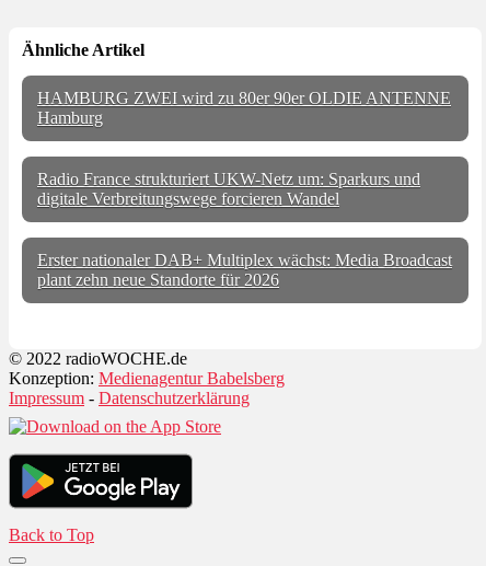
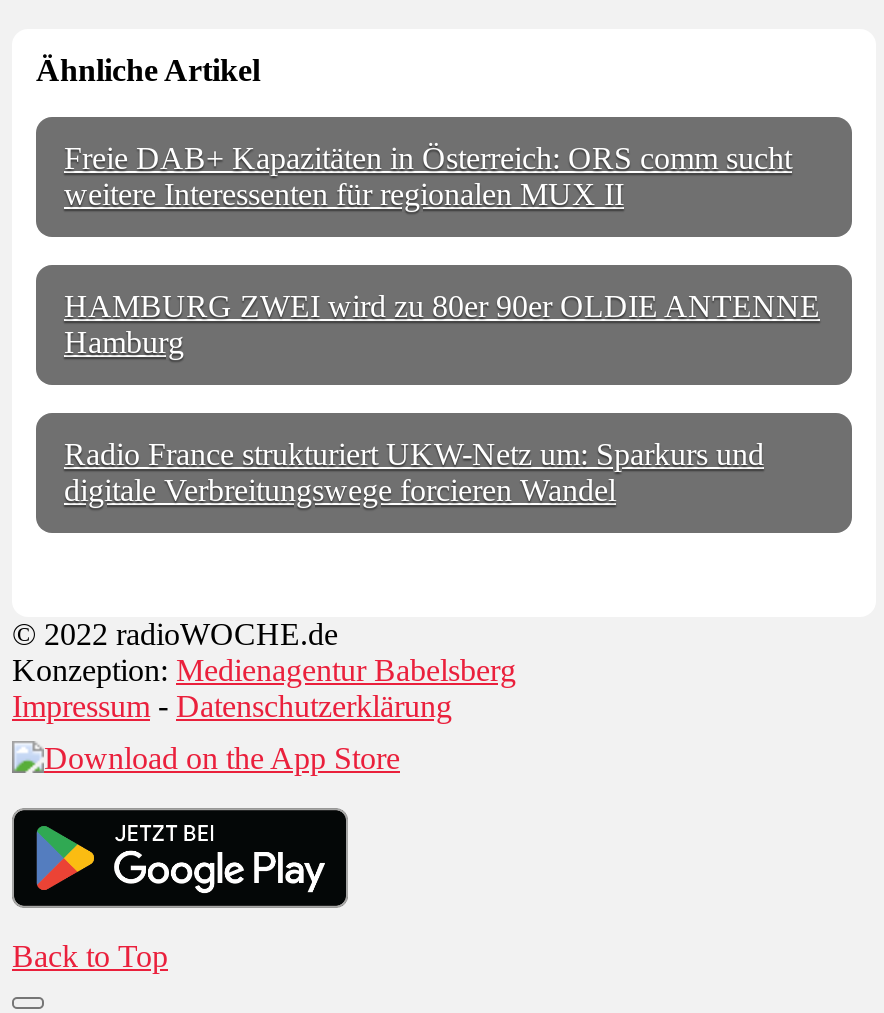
+ Freie DAB+ Kapazitäten in Österreich: ORS comm sucht
+ weitere Interessenten für regionalen MUX II

moved down: HAMBURG ZWEI wird zu 80er 90er OLDIE ANTENNE | Hamburg | Radio France strukturiert UKW-Netz um: Sparkurs und | digitale Verbreitungswege forcieren Wandel

- Erster nationaler DAB+ Multiplex wächst: Media Broadcast
- plant zehn neue Standorte für 2026
